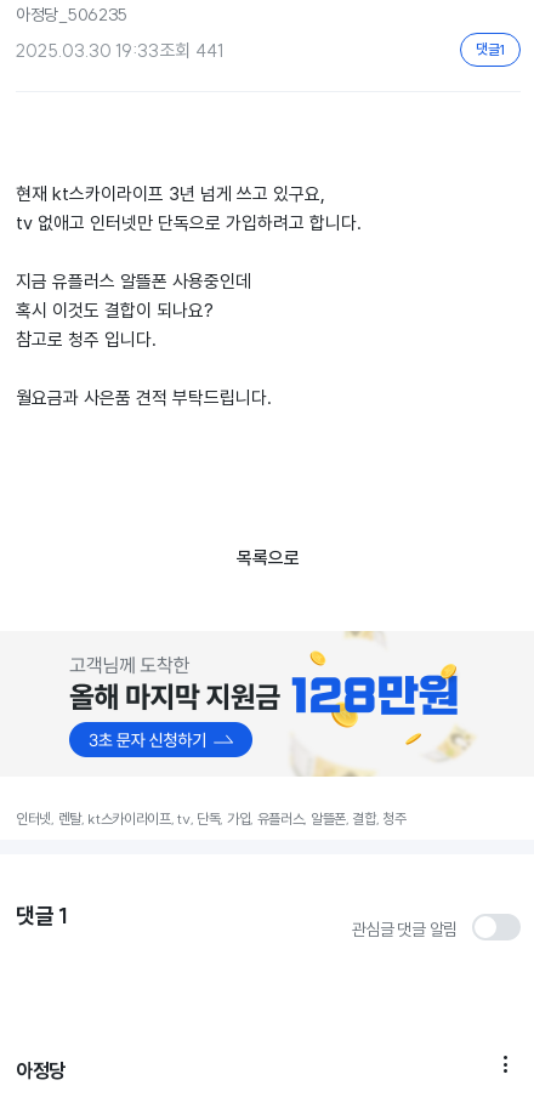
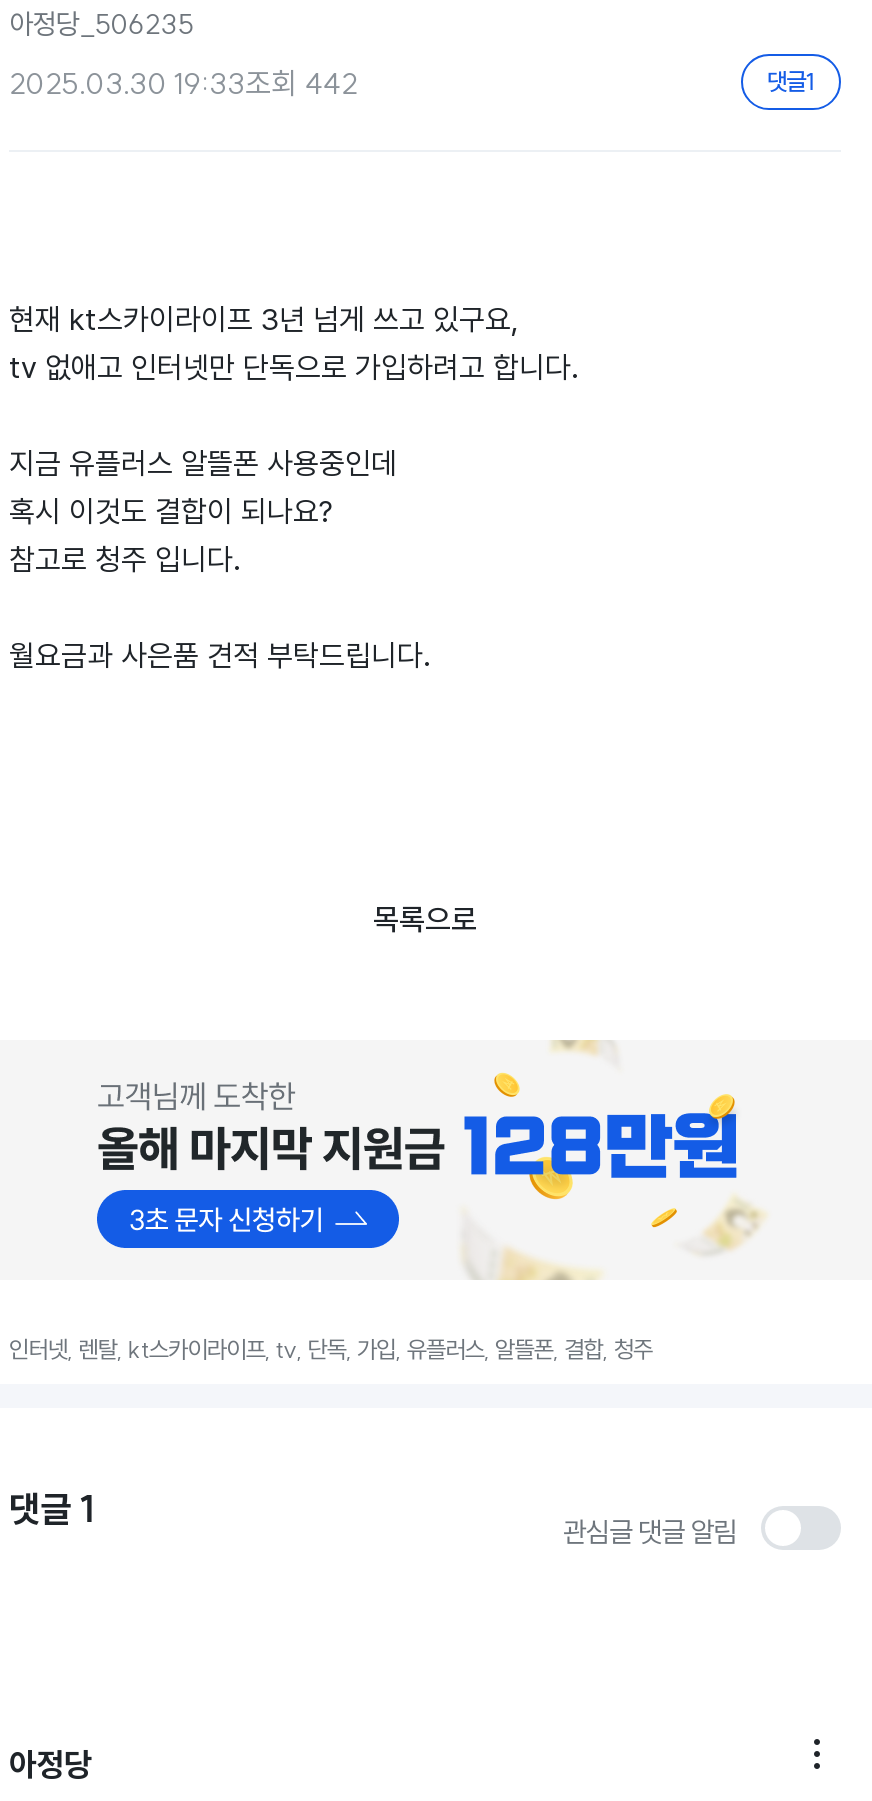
- 2025.03.30 19:33조회 441
+ 2025.03.30 19:33조회 442
